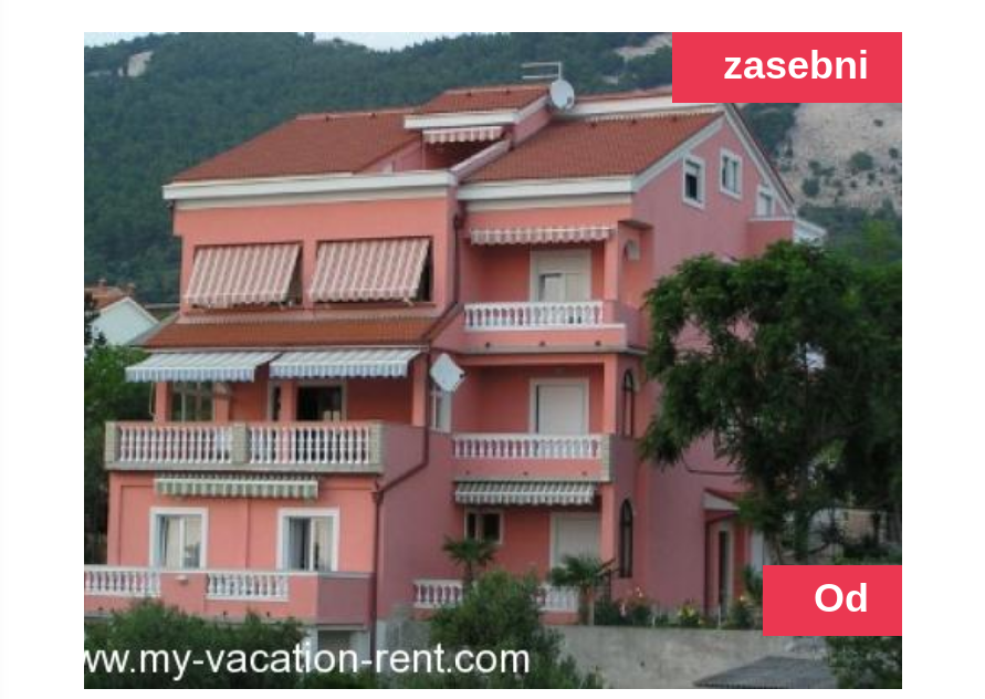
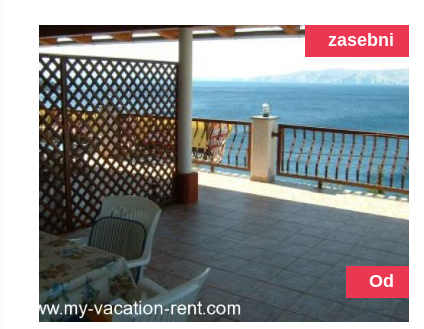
- [image]
+ [image]
